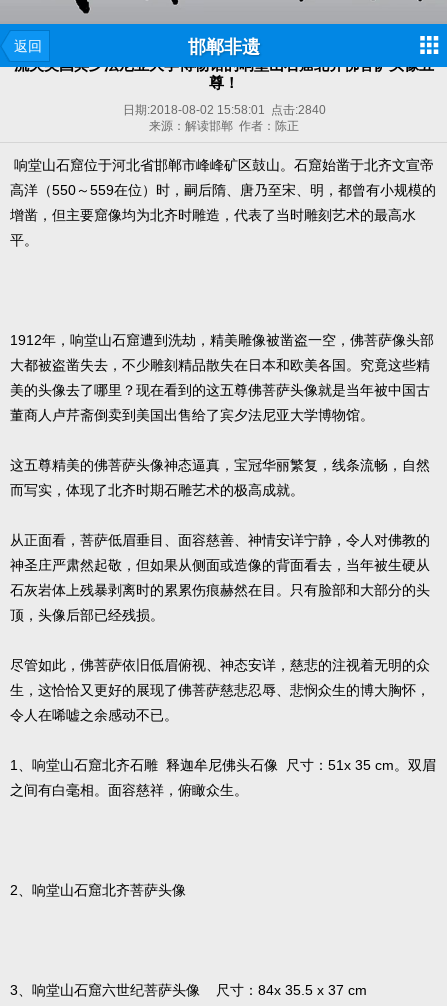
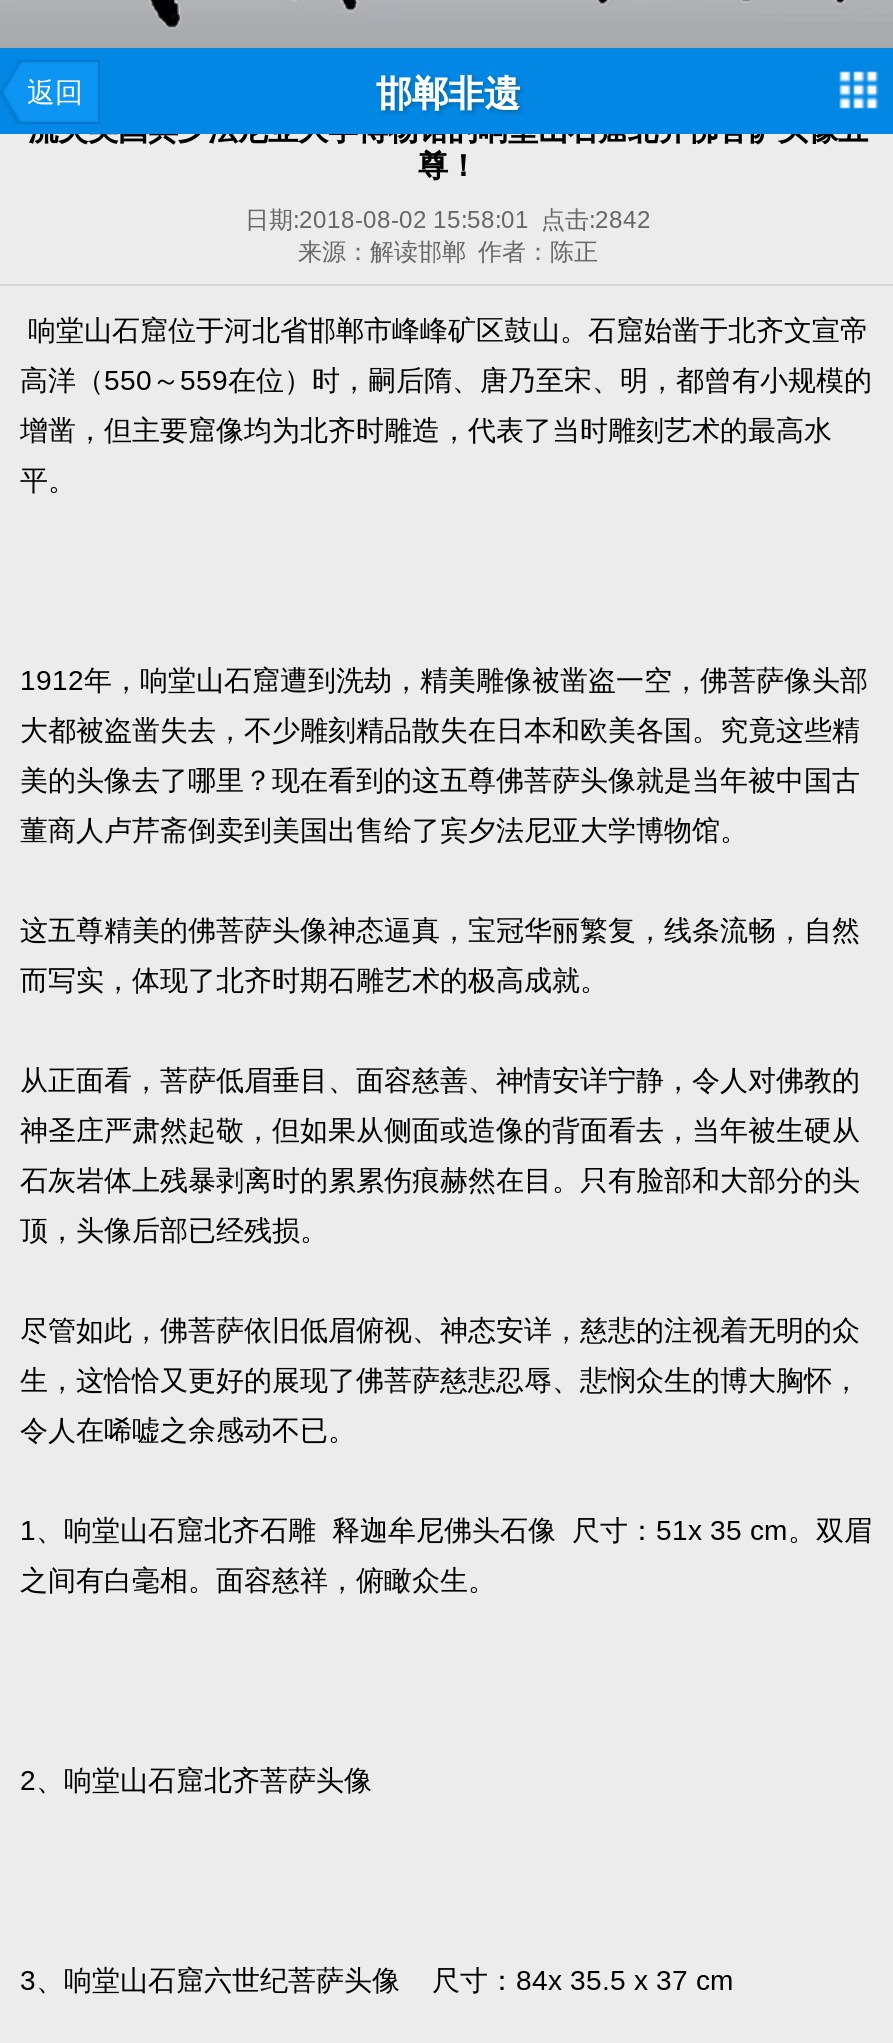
- 日期:2018-08-02 15:58:01点击:2840
+ 日期:2018-08-02 15:58:01点击:2842
